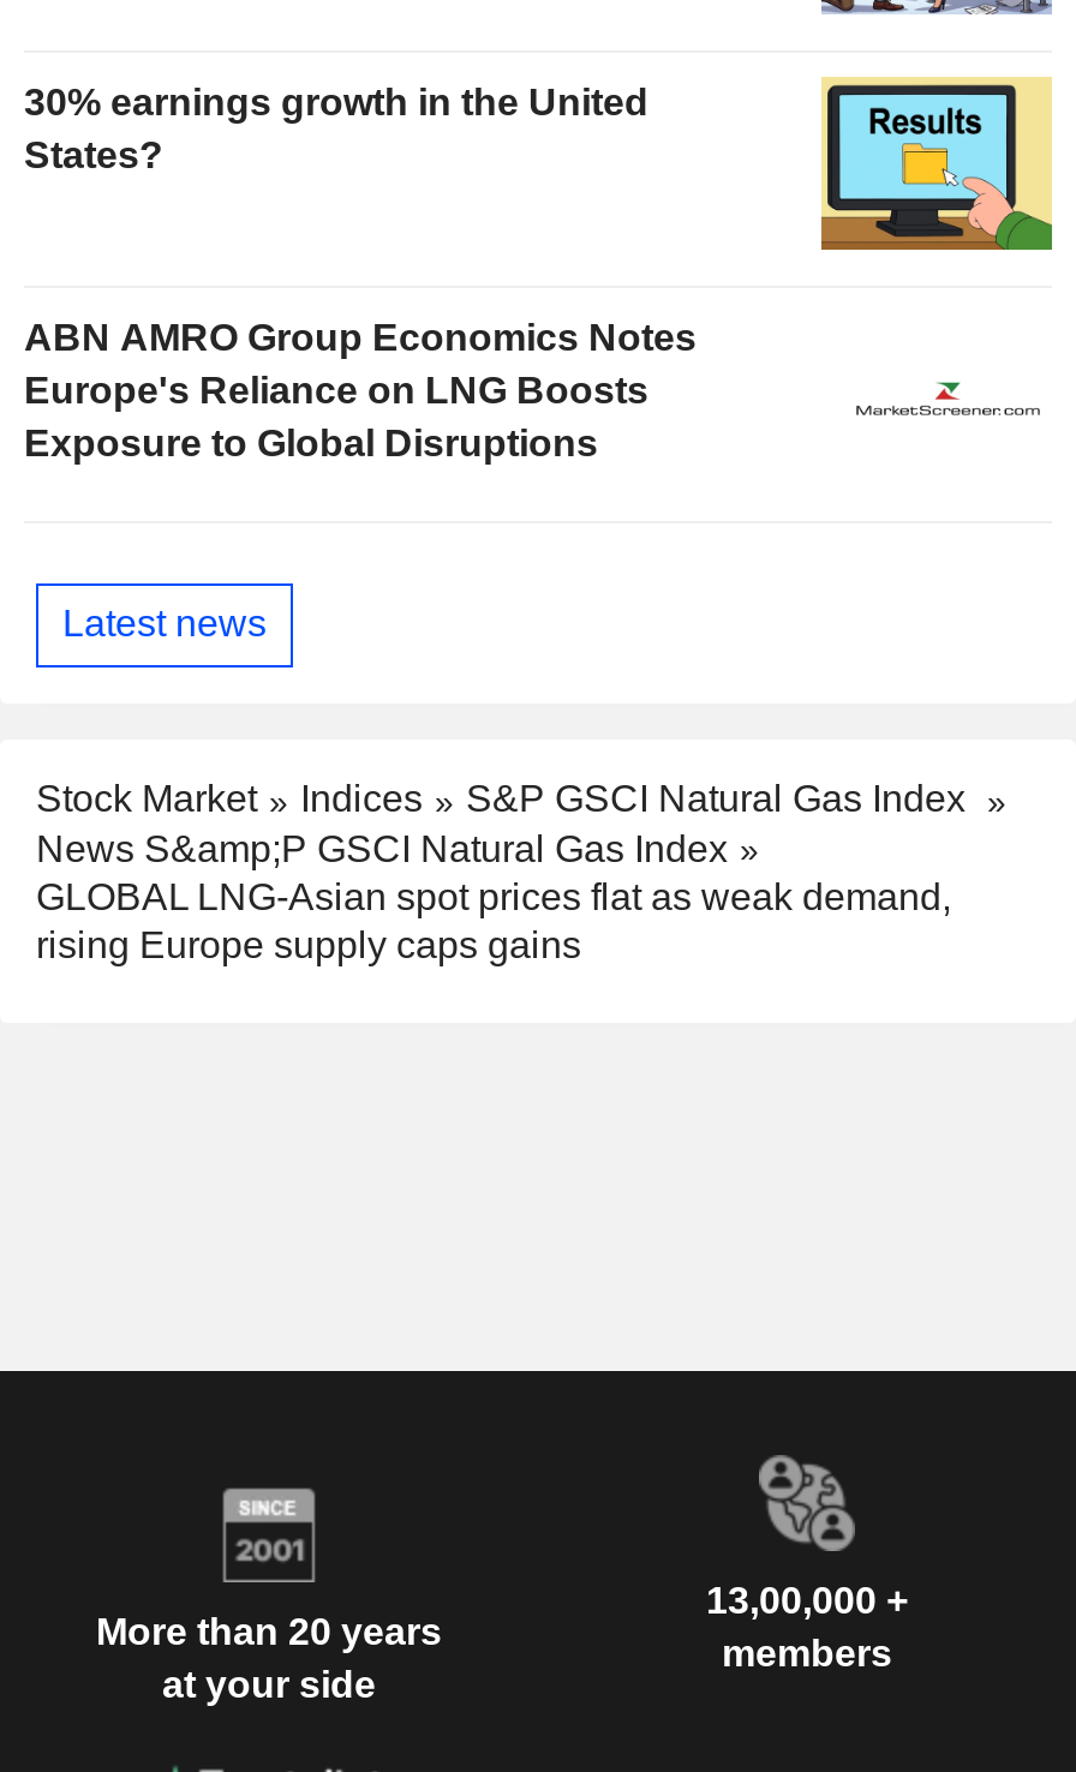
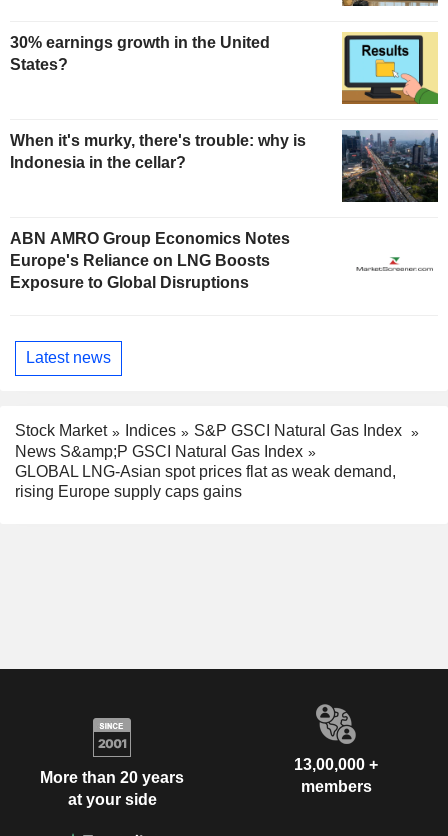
+ [image]
+ When it's murky, there's trouble: why is
+ Indonesia in the cellar?
